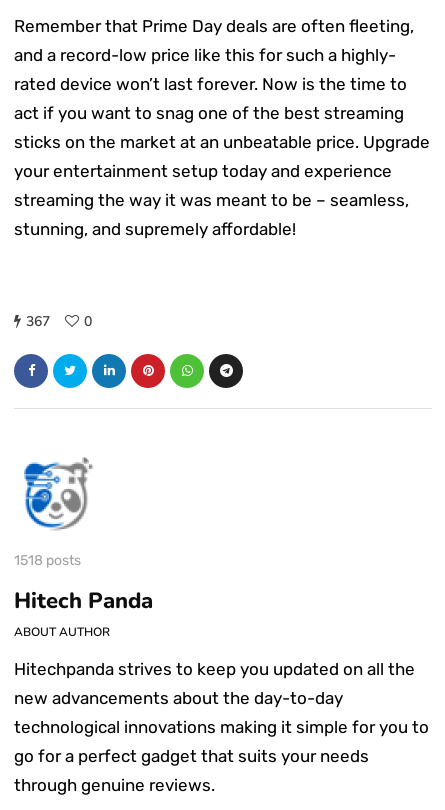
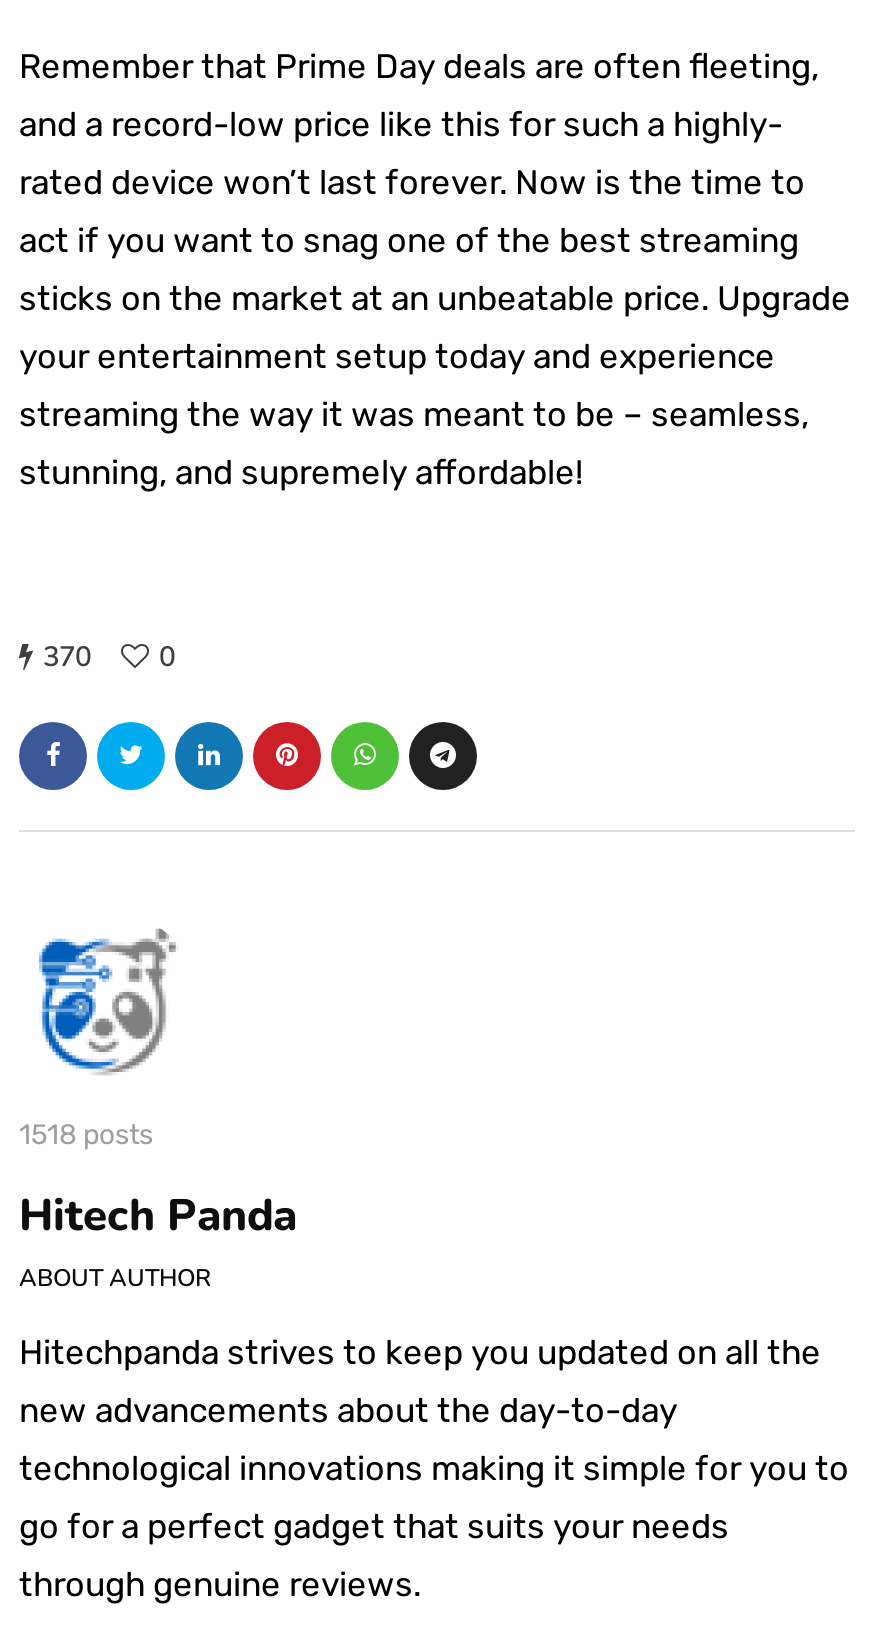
- 367 0
+ 370 0
